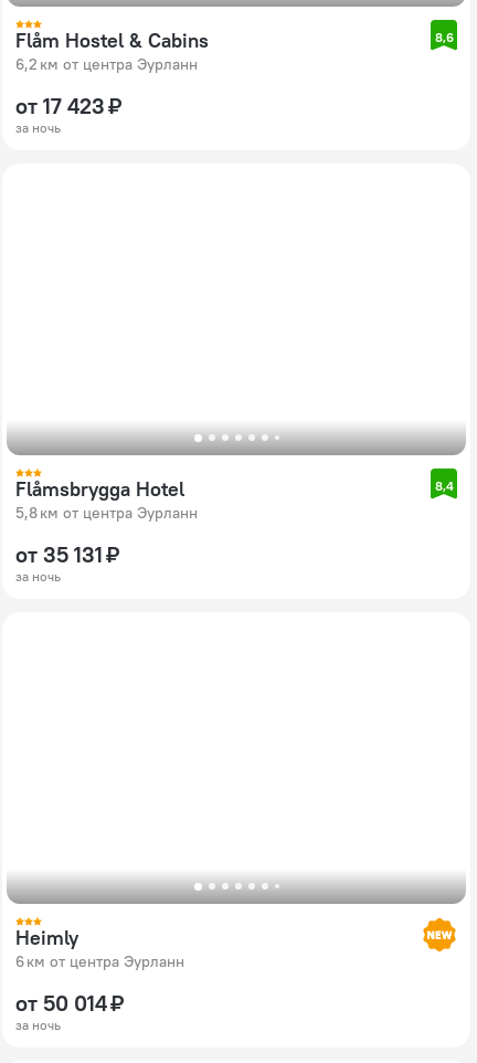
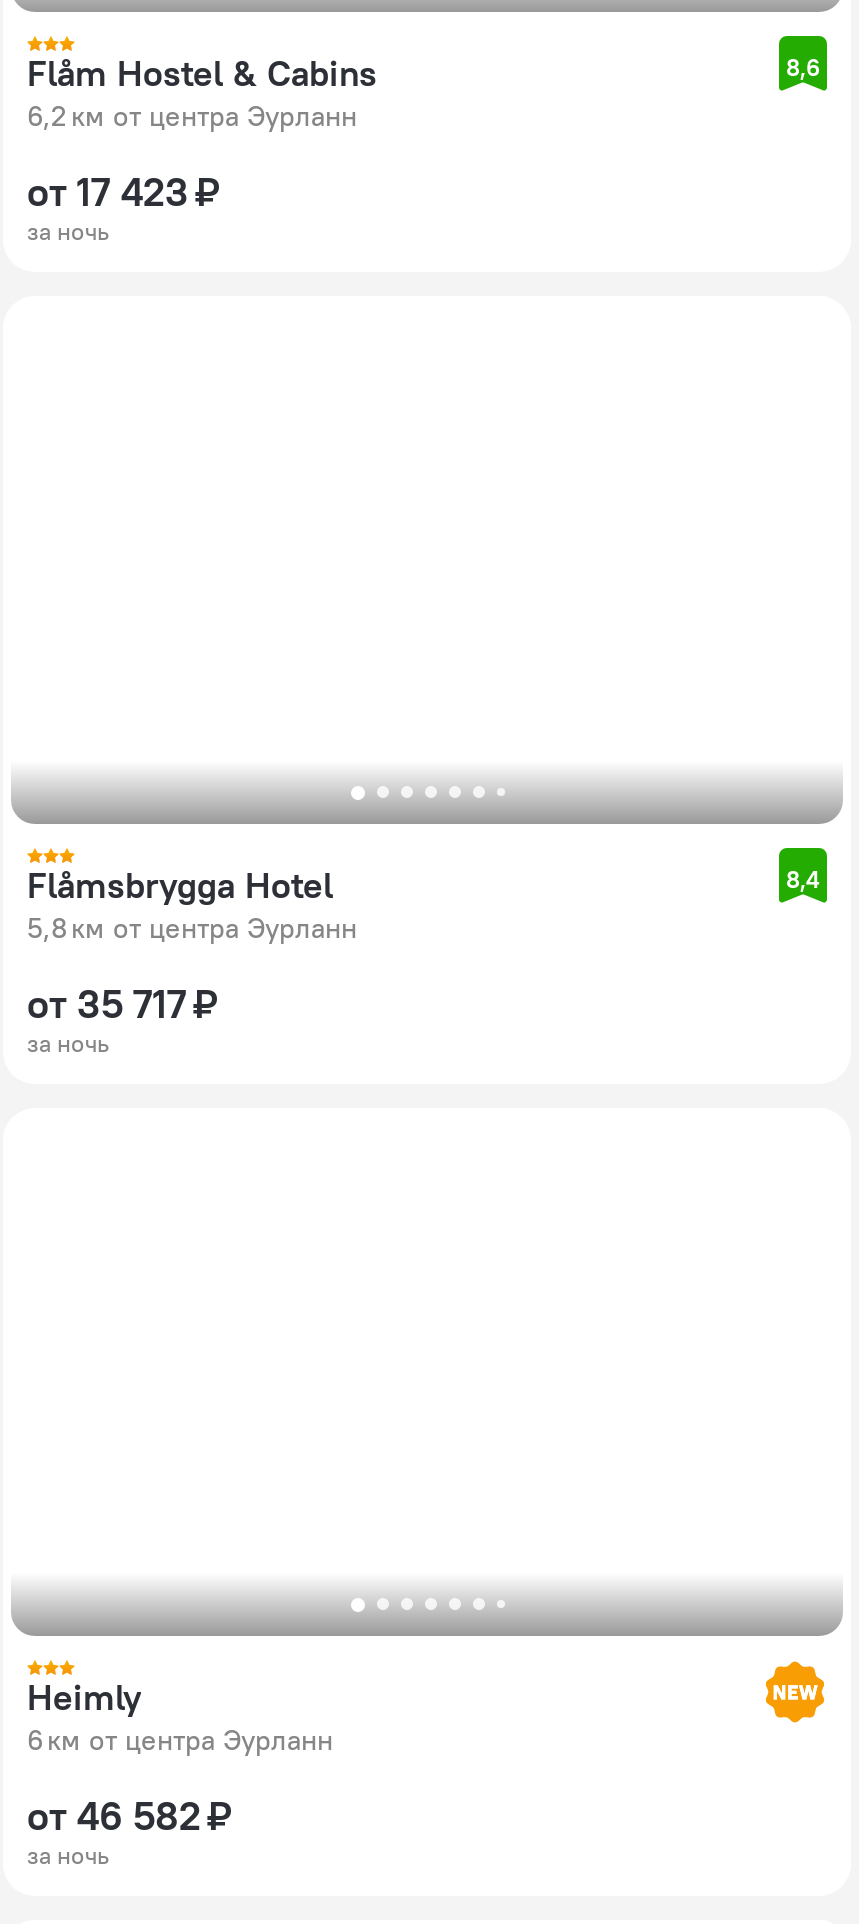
- от 35 131 ₽
+ от 35 717 ₽

- от 50 014 ₽
+ от 46 582 ₽
